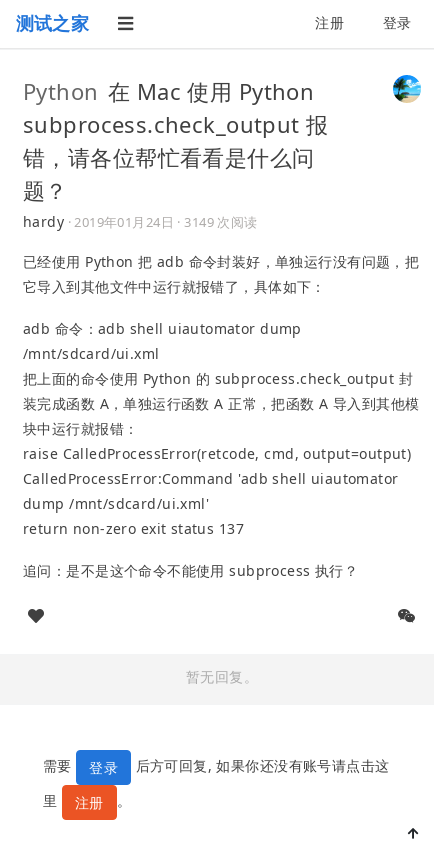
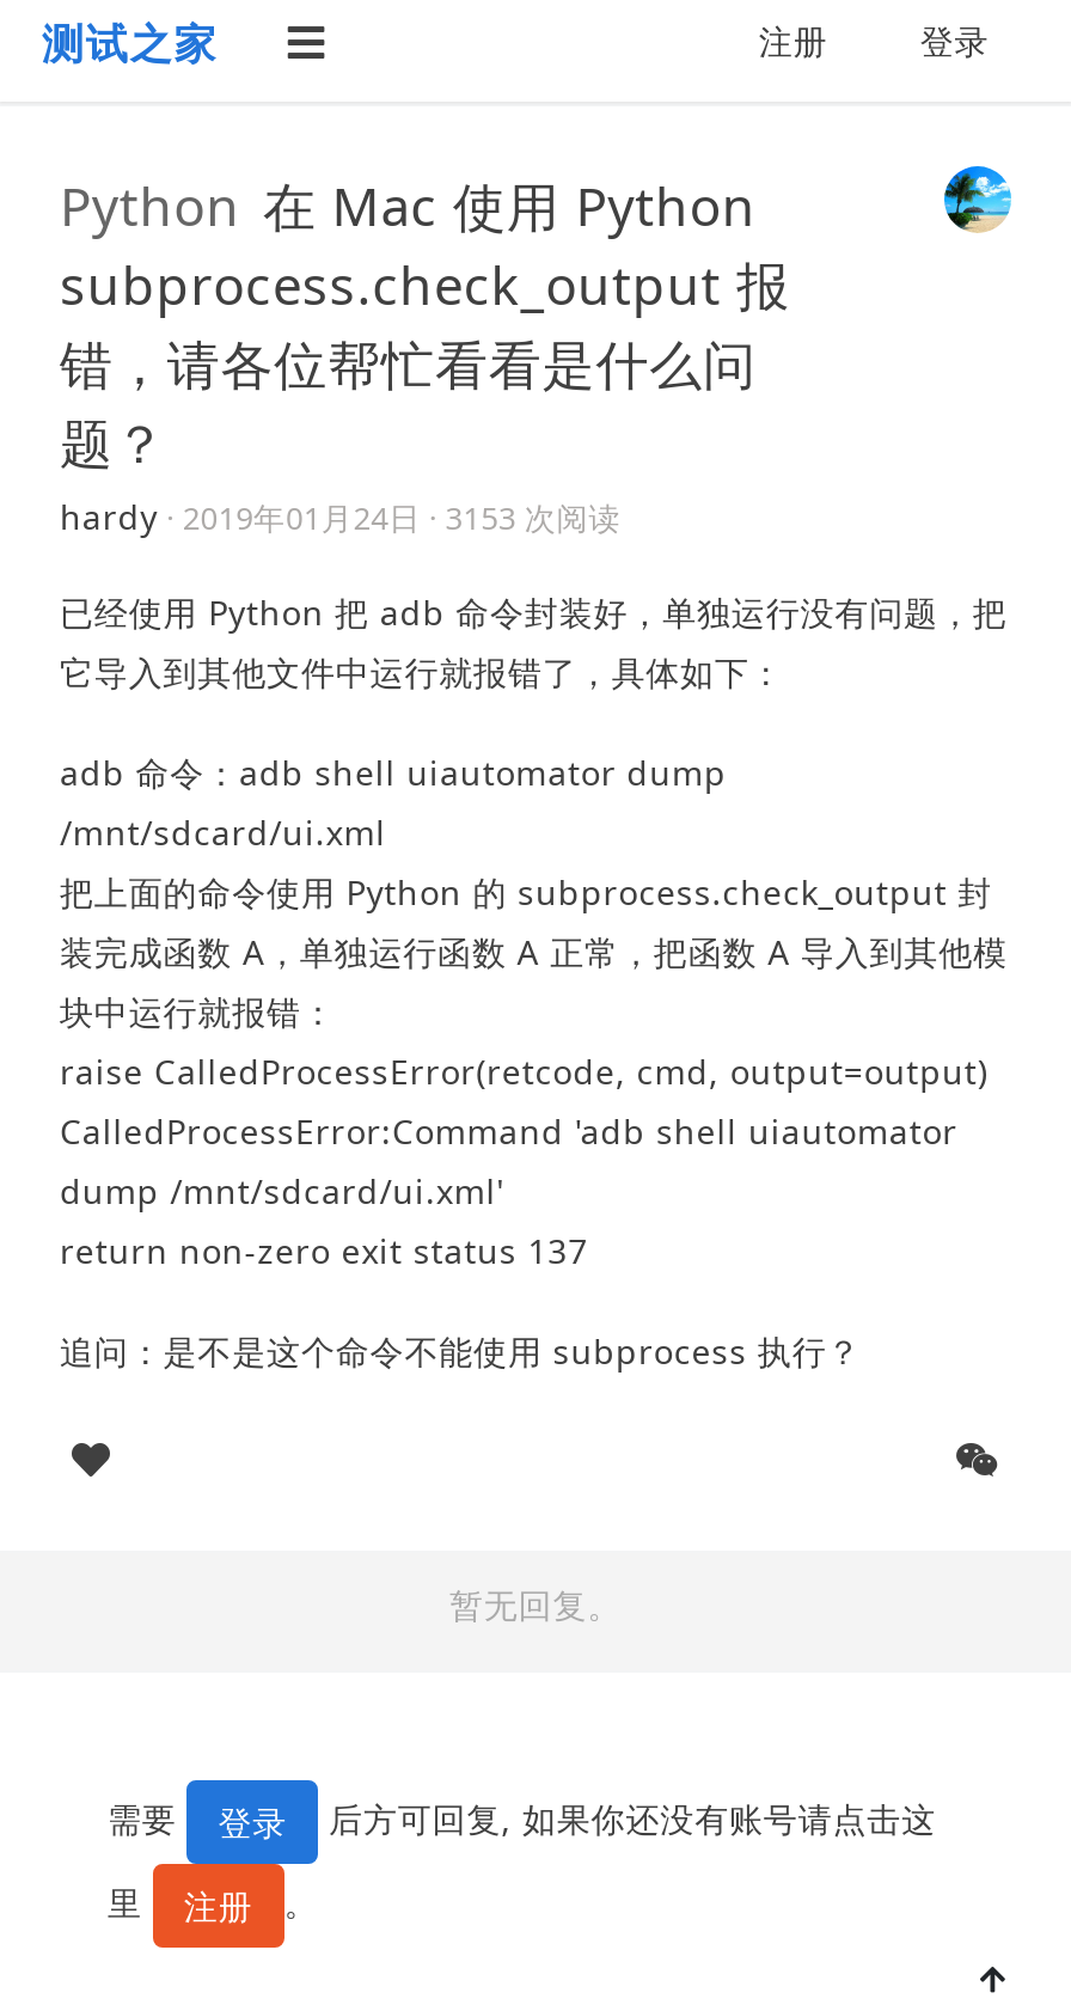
- hardy · 2019年01月24日· 3149 次阅读
+ hardy · 2019年01月24日· 3153 次阅读
